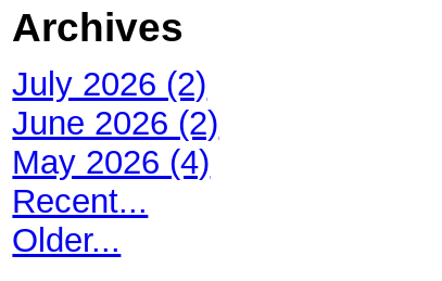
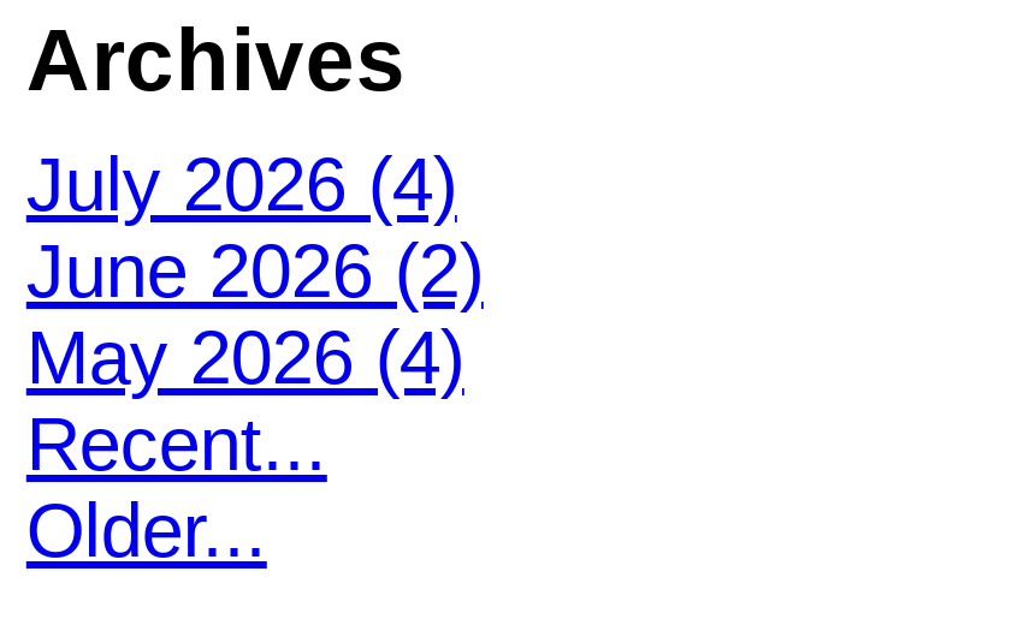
- July 2026 (2)
+ July 2026 (4)
